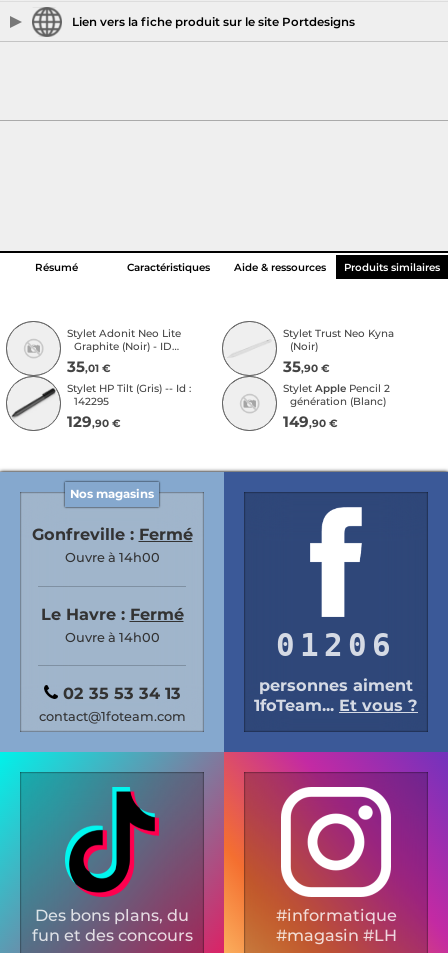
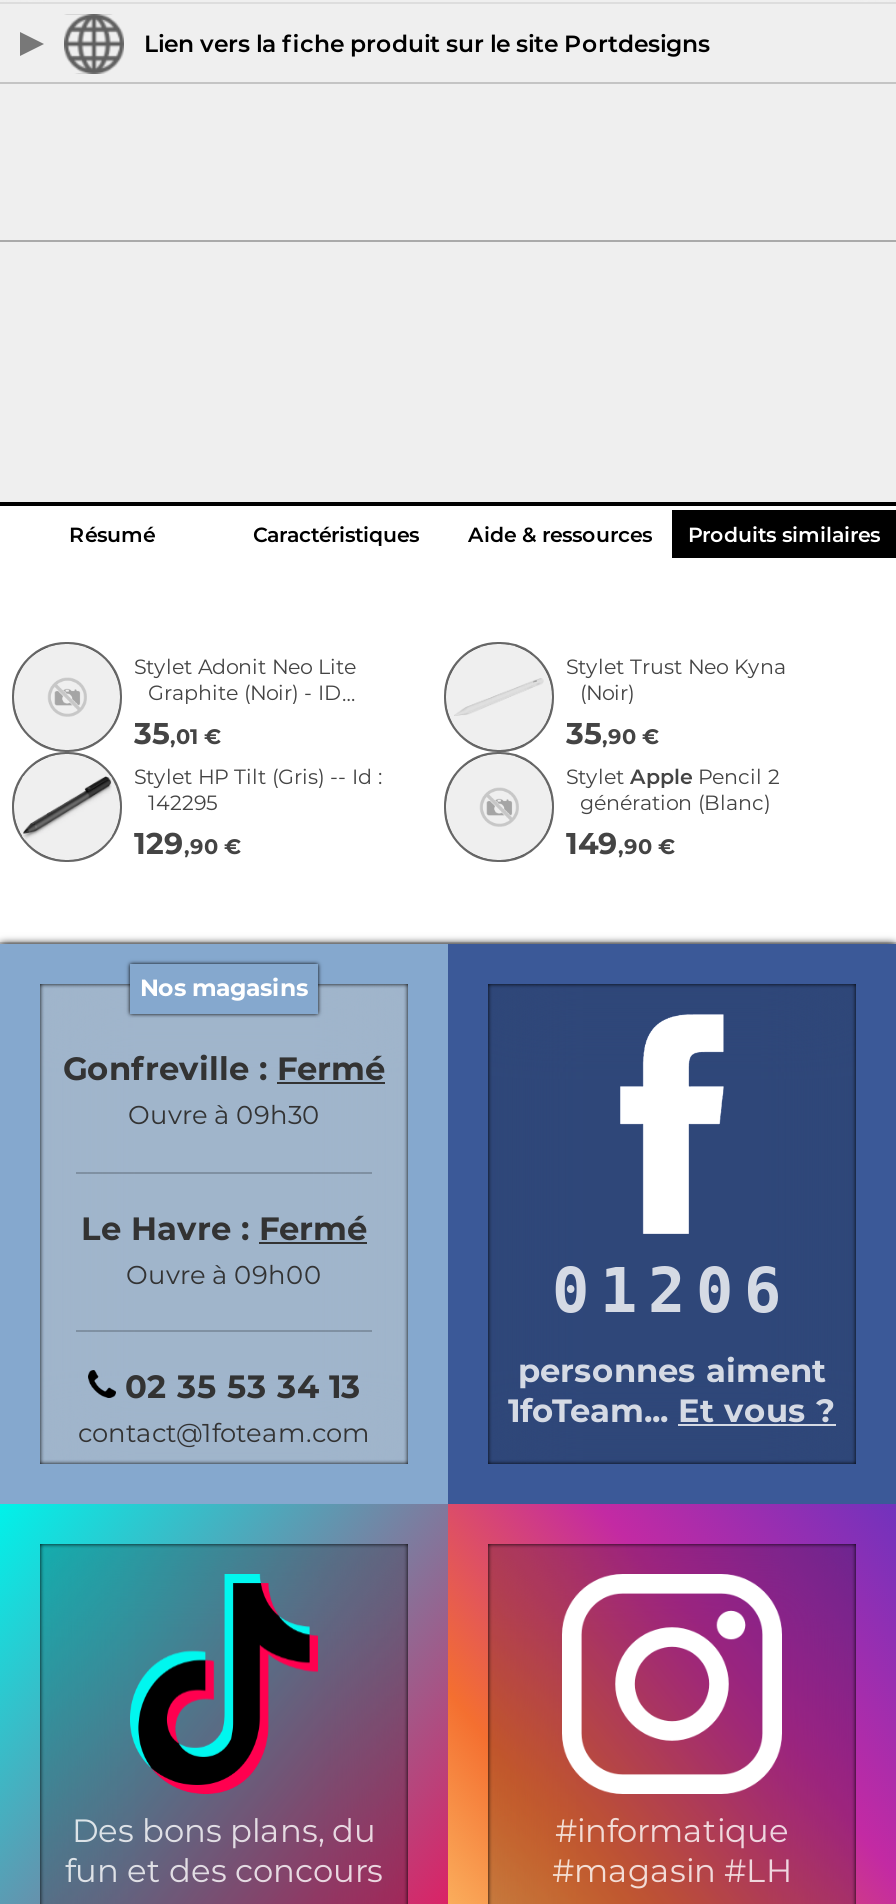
- Ouvre à 14h00
+ Ouvre à 09h30

- Ouvre à 14h00
+ Ouvre à 09h00
